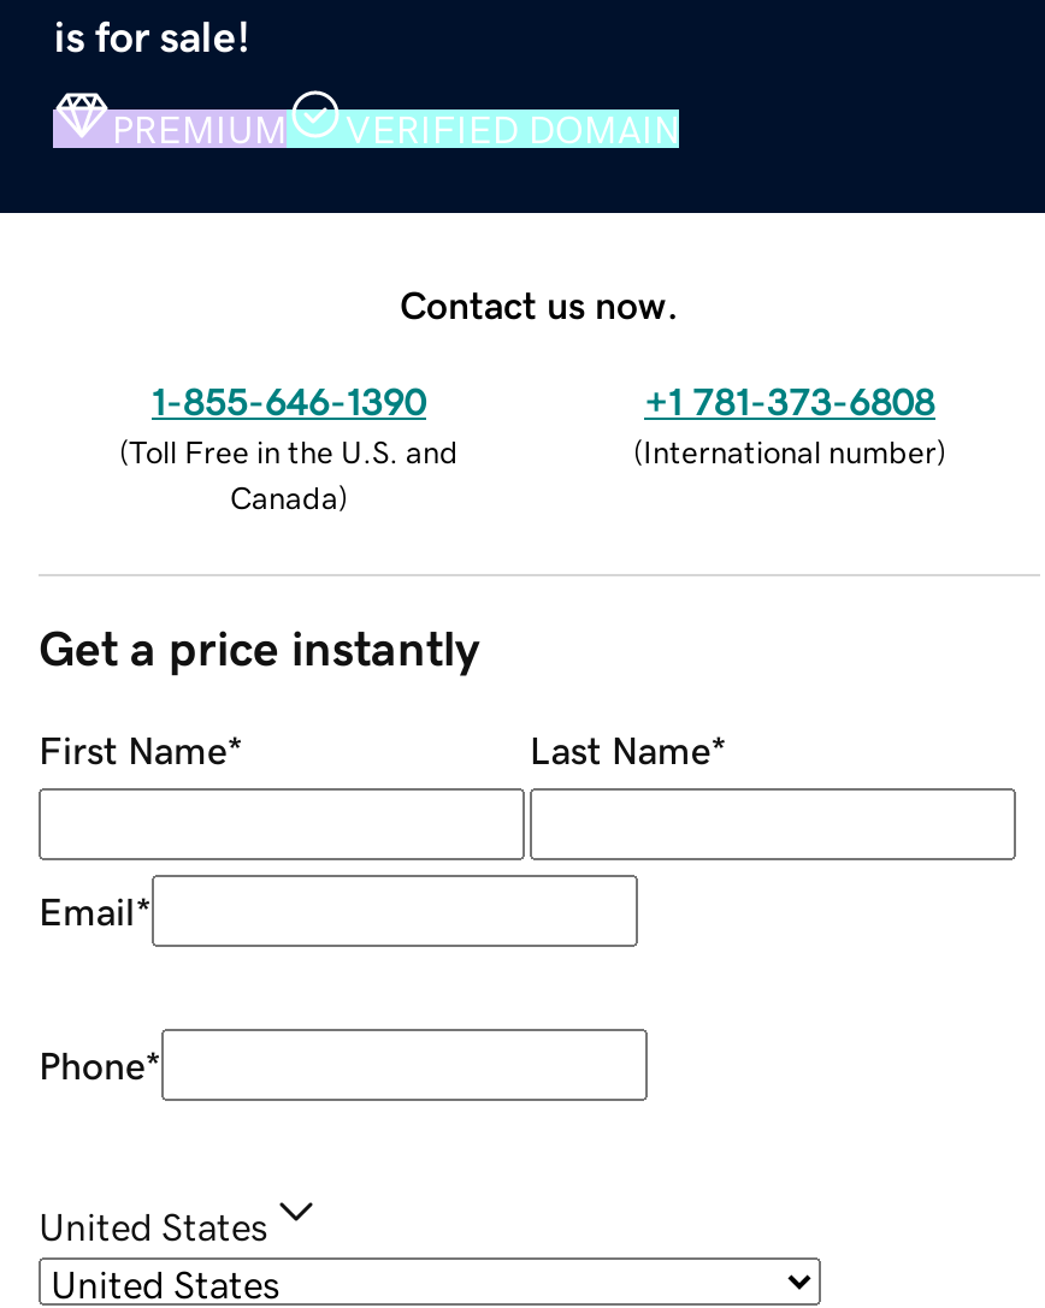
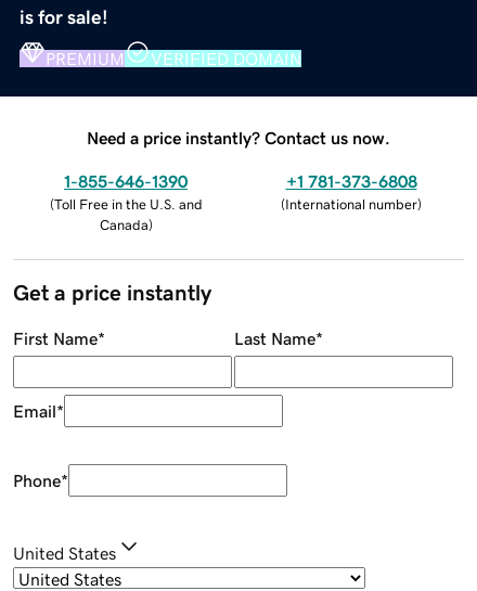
- Contact us now.
+ Need a price instantly? Contact us now.
